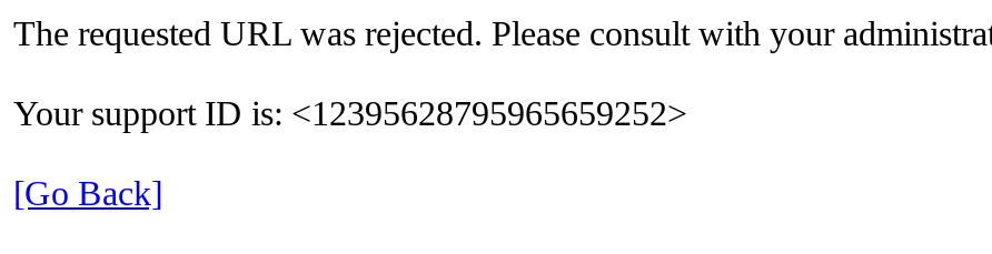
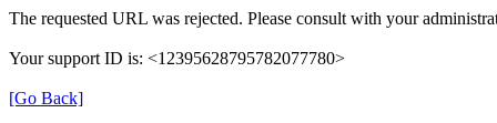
- Your support ID is: <12395628795965659252>
+ Your support ID is: <12395628795782077780>
